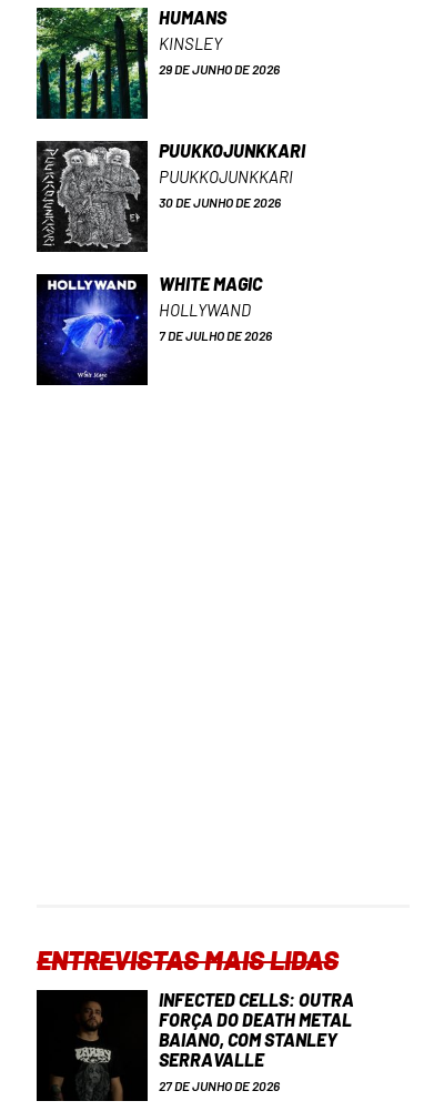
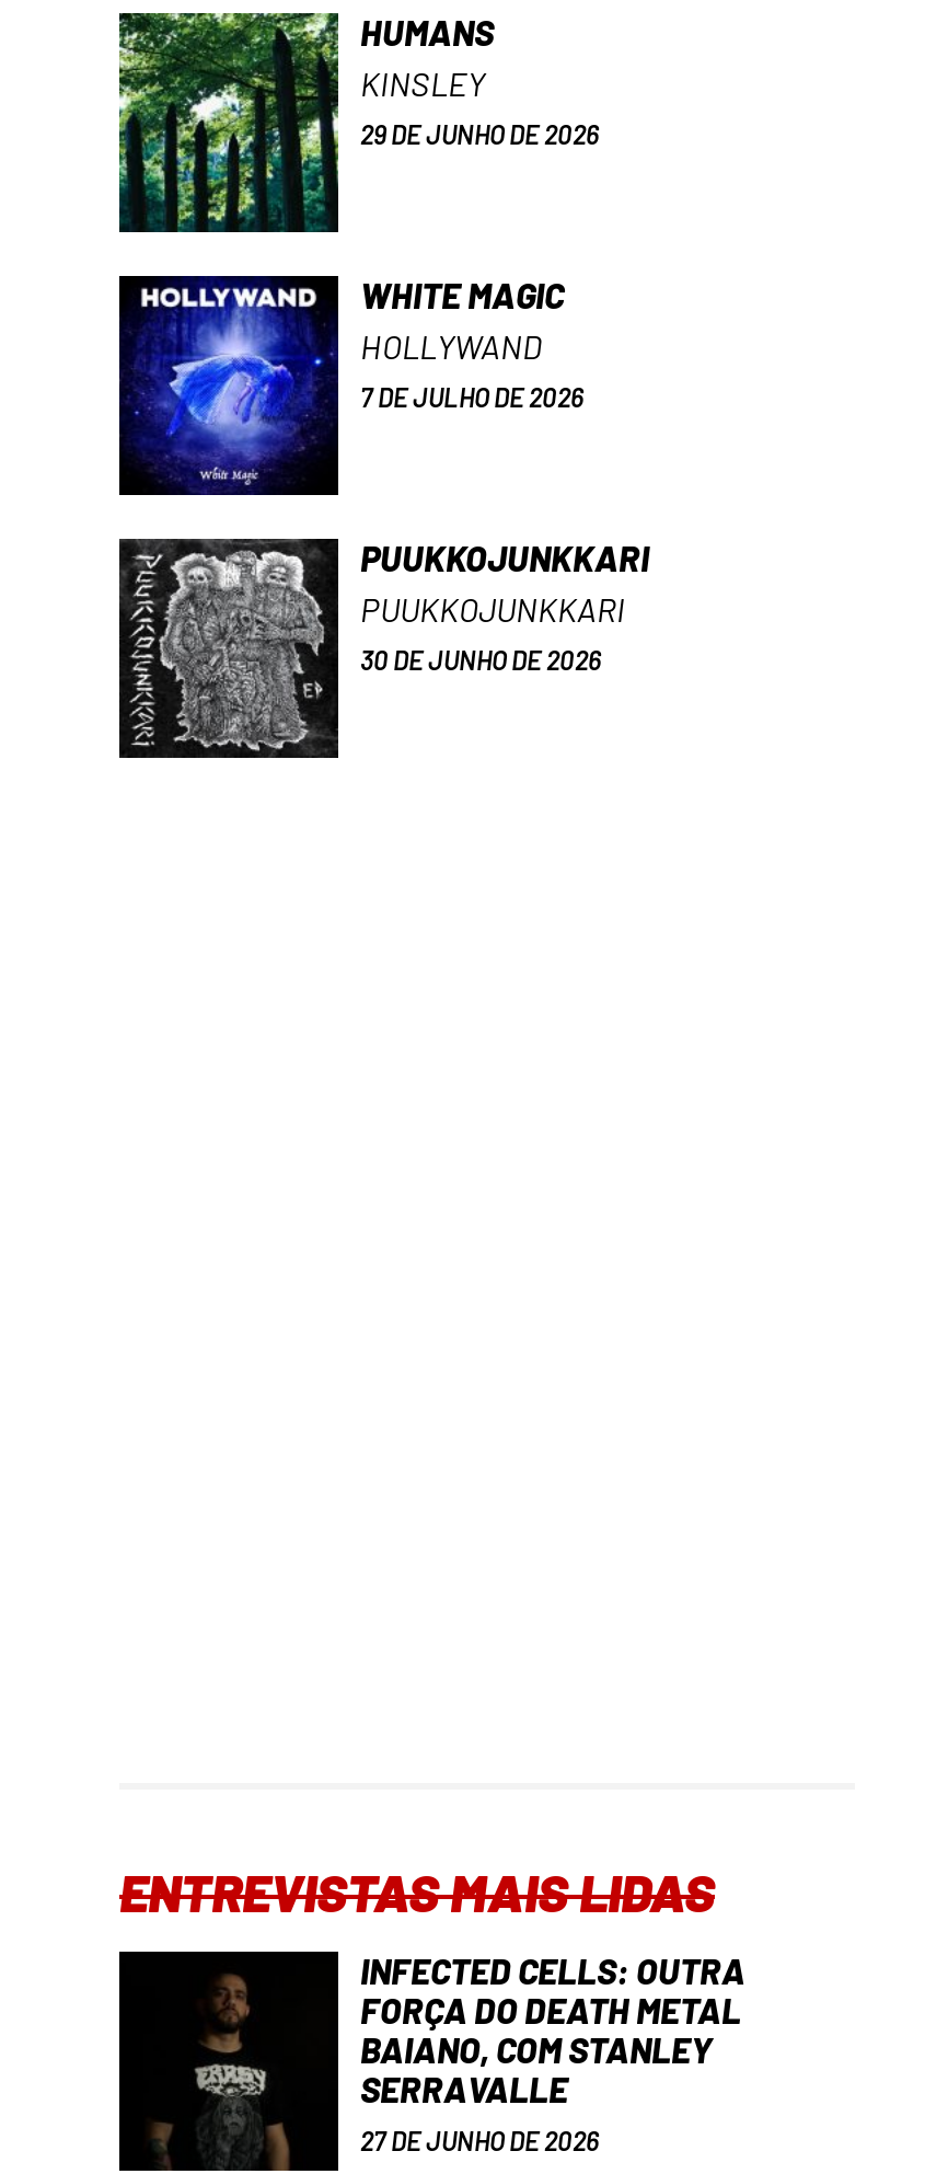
moved down: [image] | PUUKKOJUNKKARI | PUUKKOJUNKKARI | 30 DE JUNHO DE 2026

moved up: [image] | WHITE MAGIC | HOLLYWAND | 7 DE JULHO DE 2026
